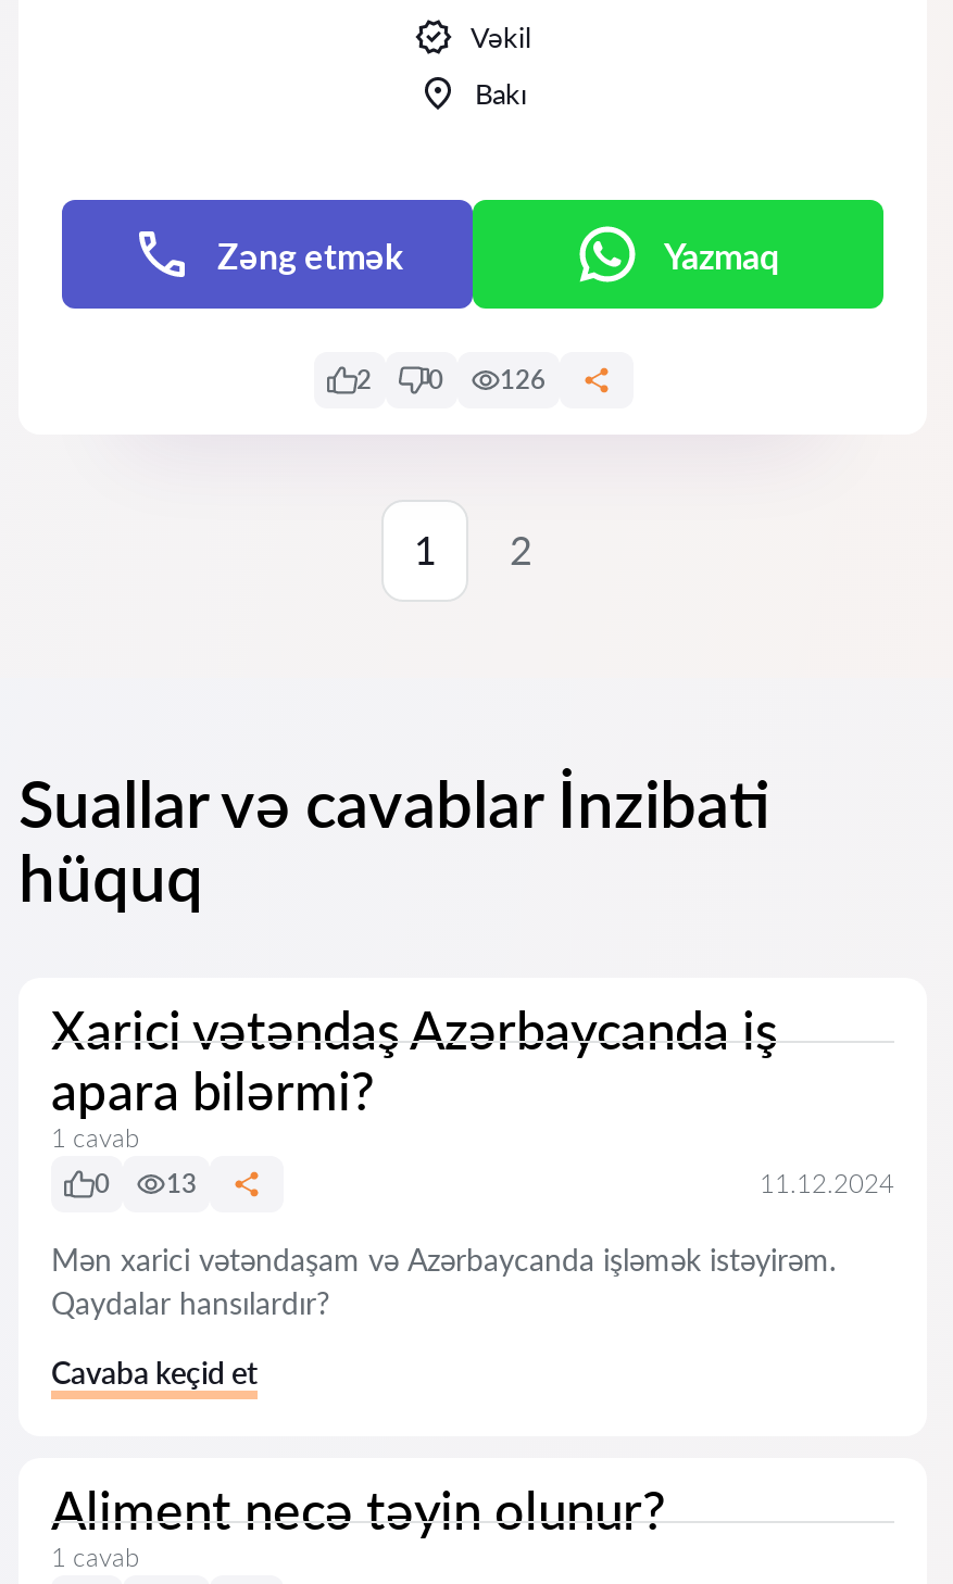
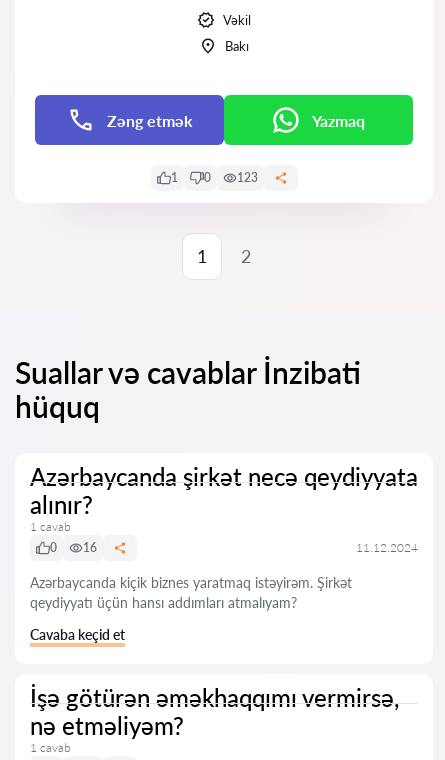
- 2
+ 1

- 126
+ 123

- Xarici vətəndaş Azərbaycanda iş
- apara bilərmi?
+ Azərbaycanda şirkət necə qeydiyyata
+ alınır?

- 0 13
+ 0 16

- Mən xarici vətəndaşam və Azərbaycanda işləmək istəyirəm.
- Qaydalar hansılardır?
+ Azərbaycanda kiçik biznes yaratmaq istəyirəm. Şirkət
+ qeydiyyatı üçün hansı addımları atmalıyam?

- Aliment necə təyin olunur?
+ İşə götürən əməkhaqqımı vermirsə,
+ nə etməliyəm?
